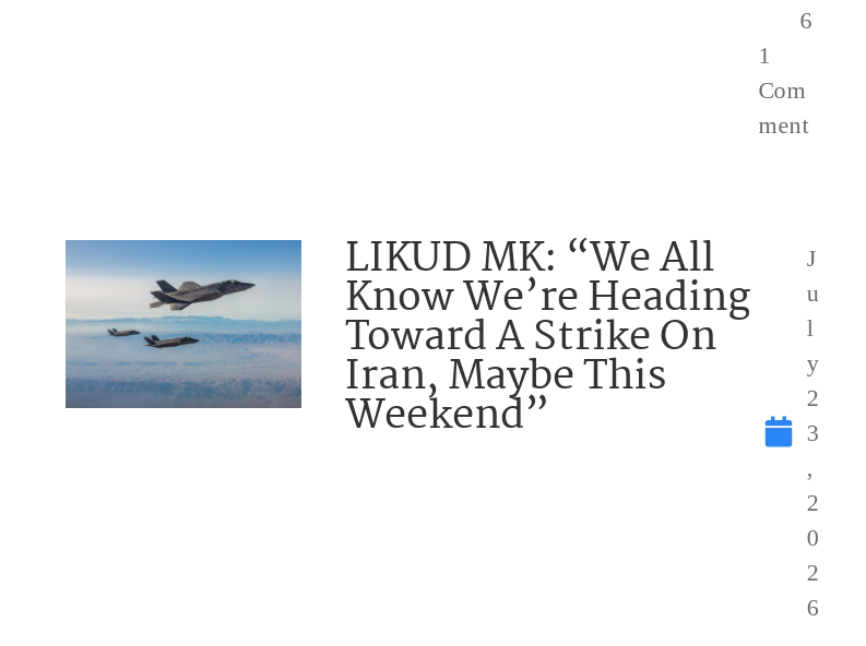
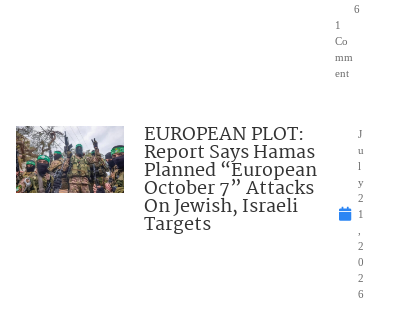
- [image]
- LIKUD MK: “We All
- Know We’re Heading
- Toward A Strike On
- Iran, Maybe This
- Weekend”
+ [image]
+ EUROPEAN PLOT:
+ Report Says Hamas
+ Planned “European
+ October 7” Attacks
+ On Jewish, Israeli
+ Targets

- 3
+ 1
